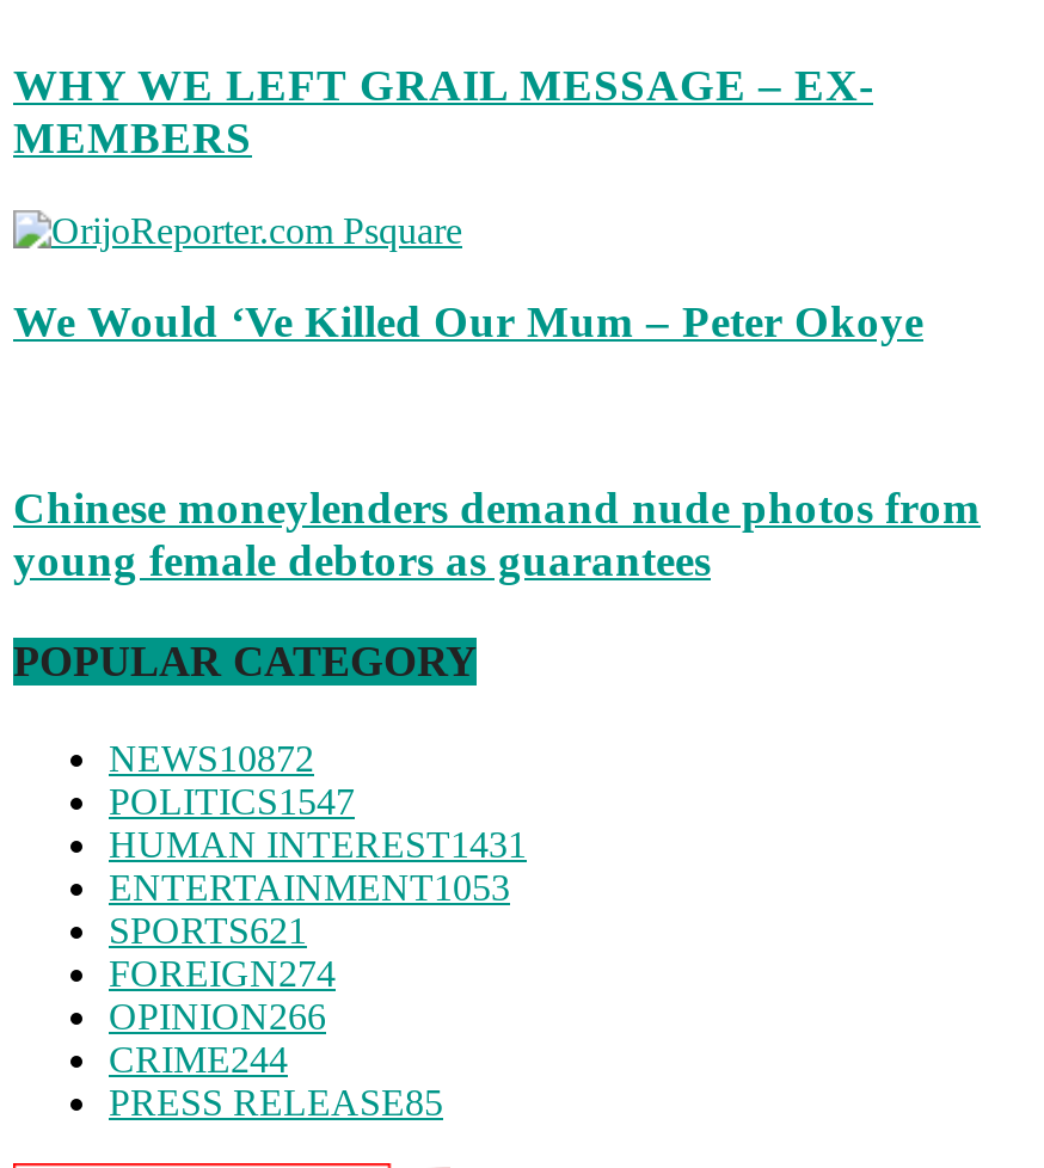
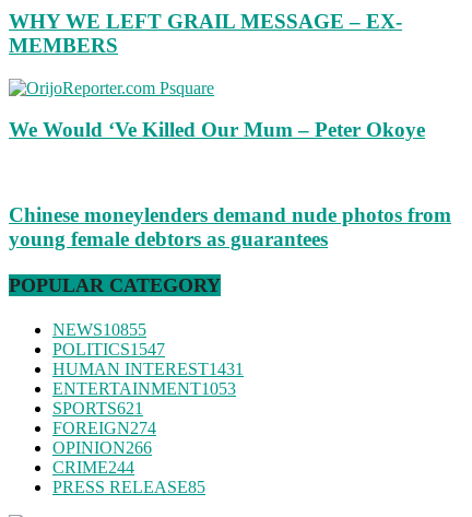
- NEWS10872
+ NEWS10855
